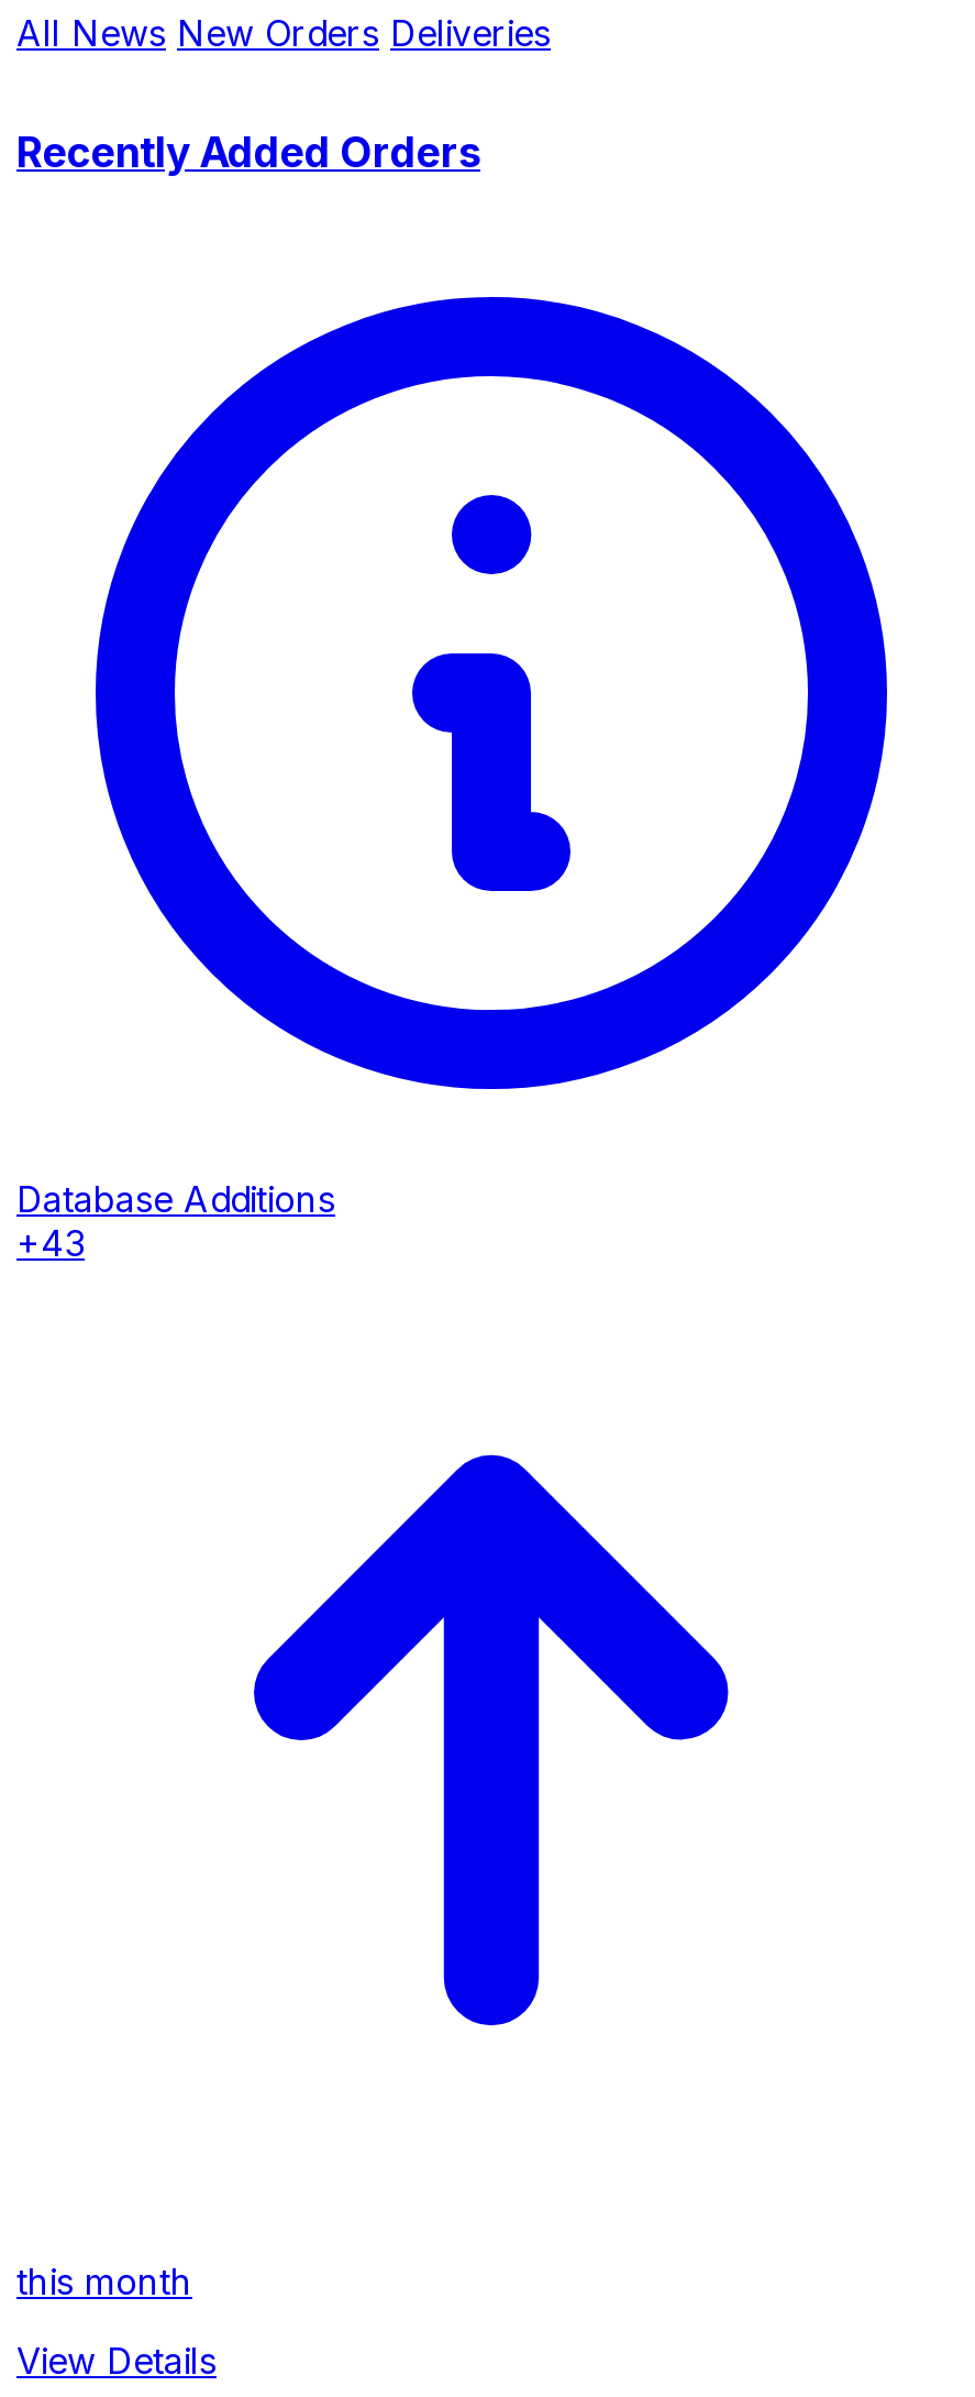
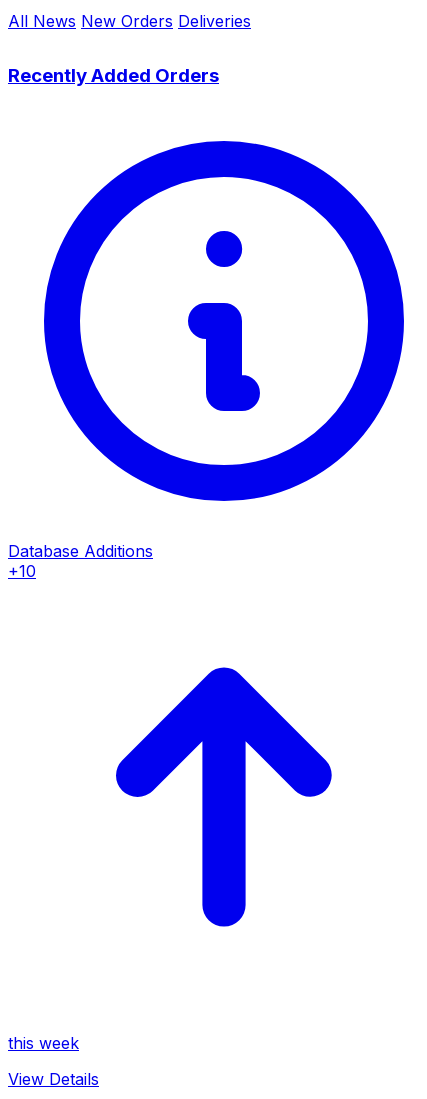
- +43
+ +10

- this month
+ this week
